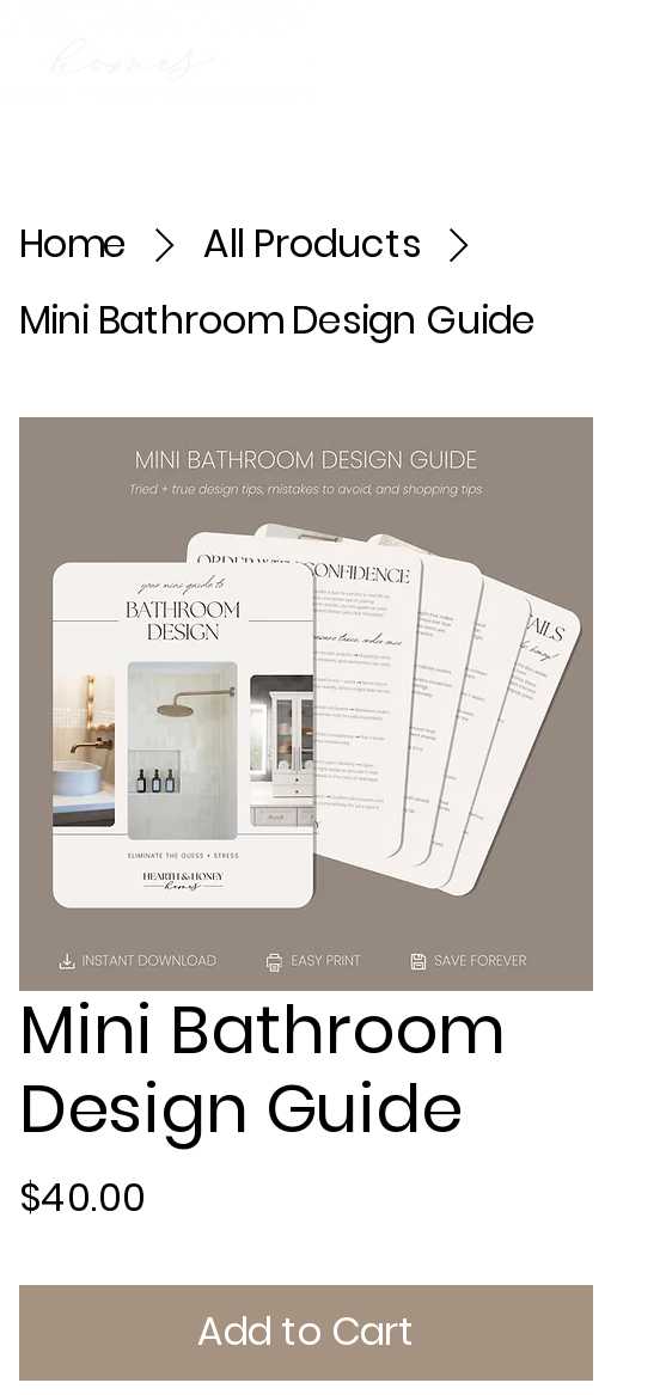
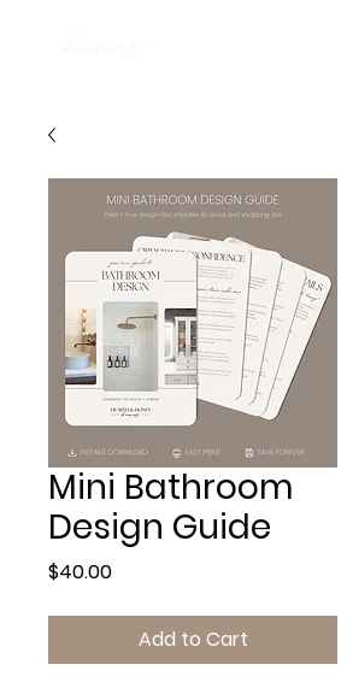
- Home
- All Products
- Mini Bathroom Design Guide
